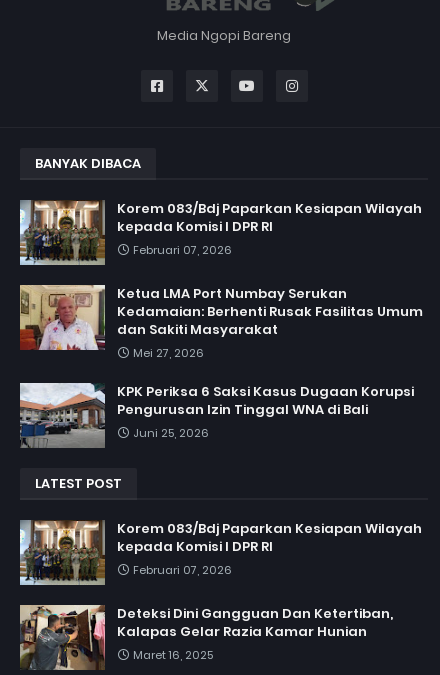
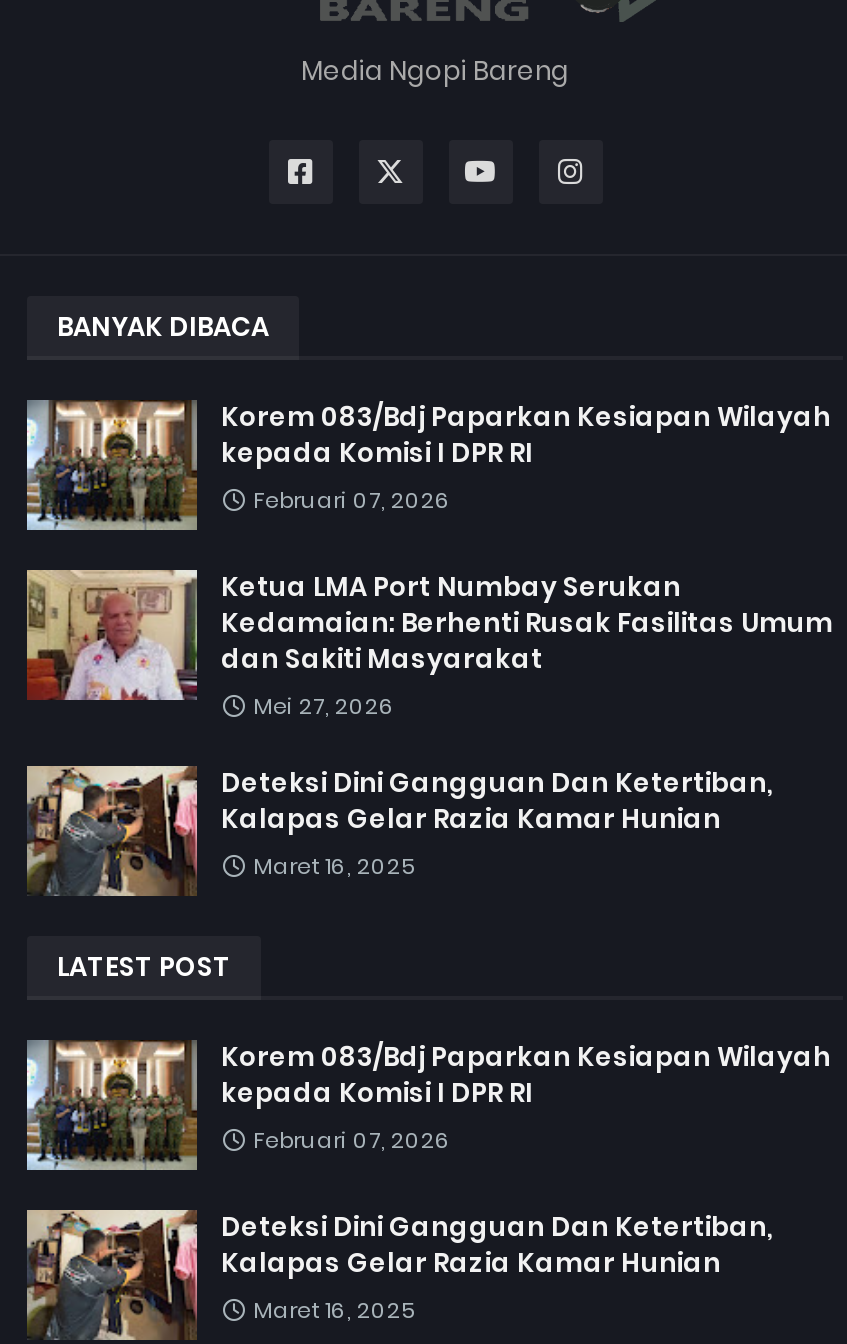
- [image]
- KPK Periksa 6 Saksi Kasus Dugaan Korupsi
- Pengurusan Izin Tinggal WNA di Bali
- Juni 25, 2026
+ [image]
+ Deteksi Dini Gangguan Dan Ketertiban,
+ Kalapas Gelar Razia Kamar Hunian
+ Maret 16, 2025
